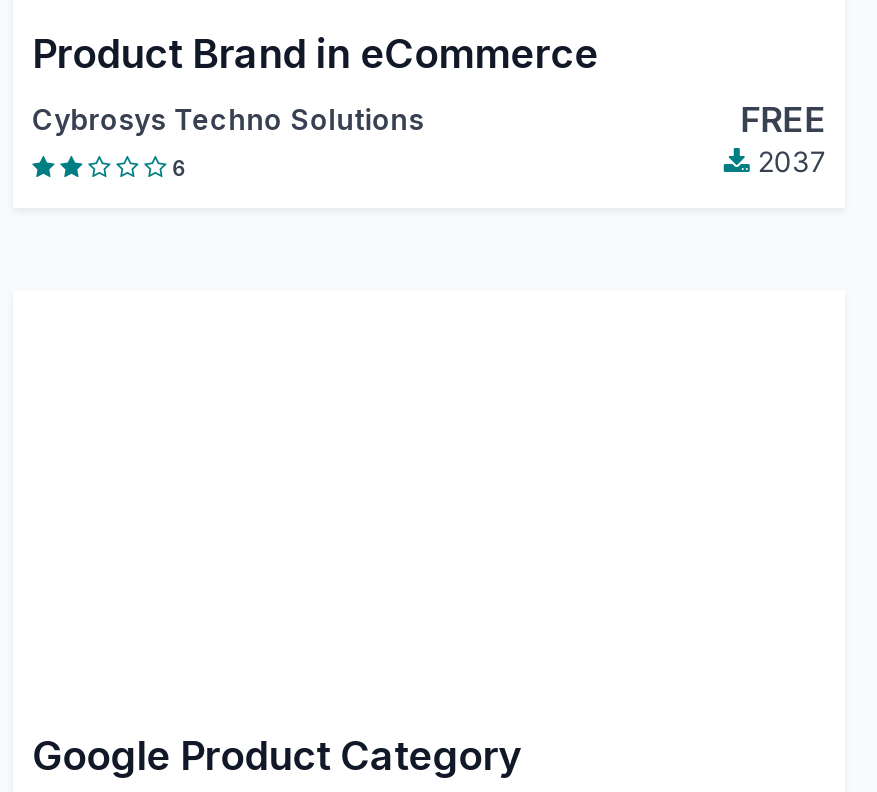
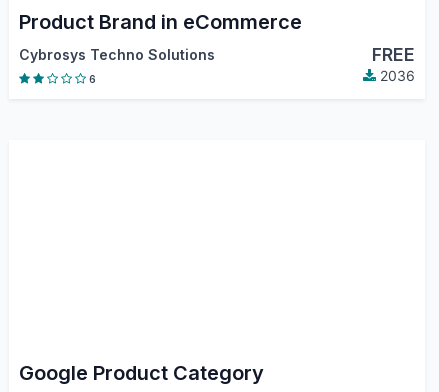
- 2037
+ 2036
